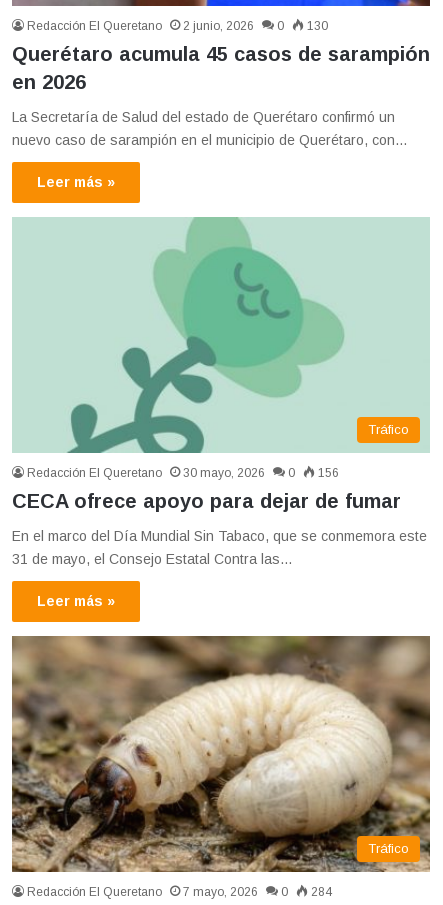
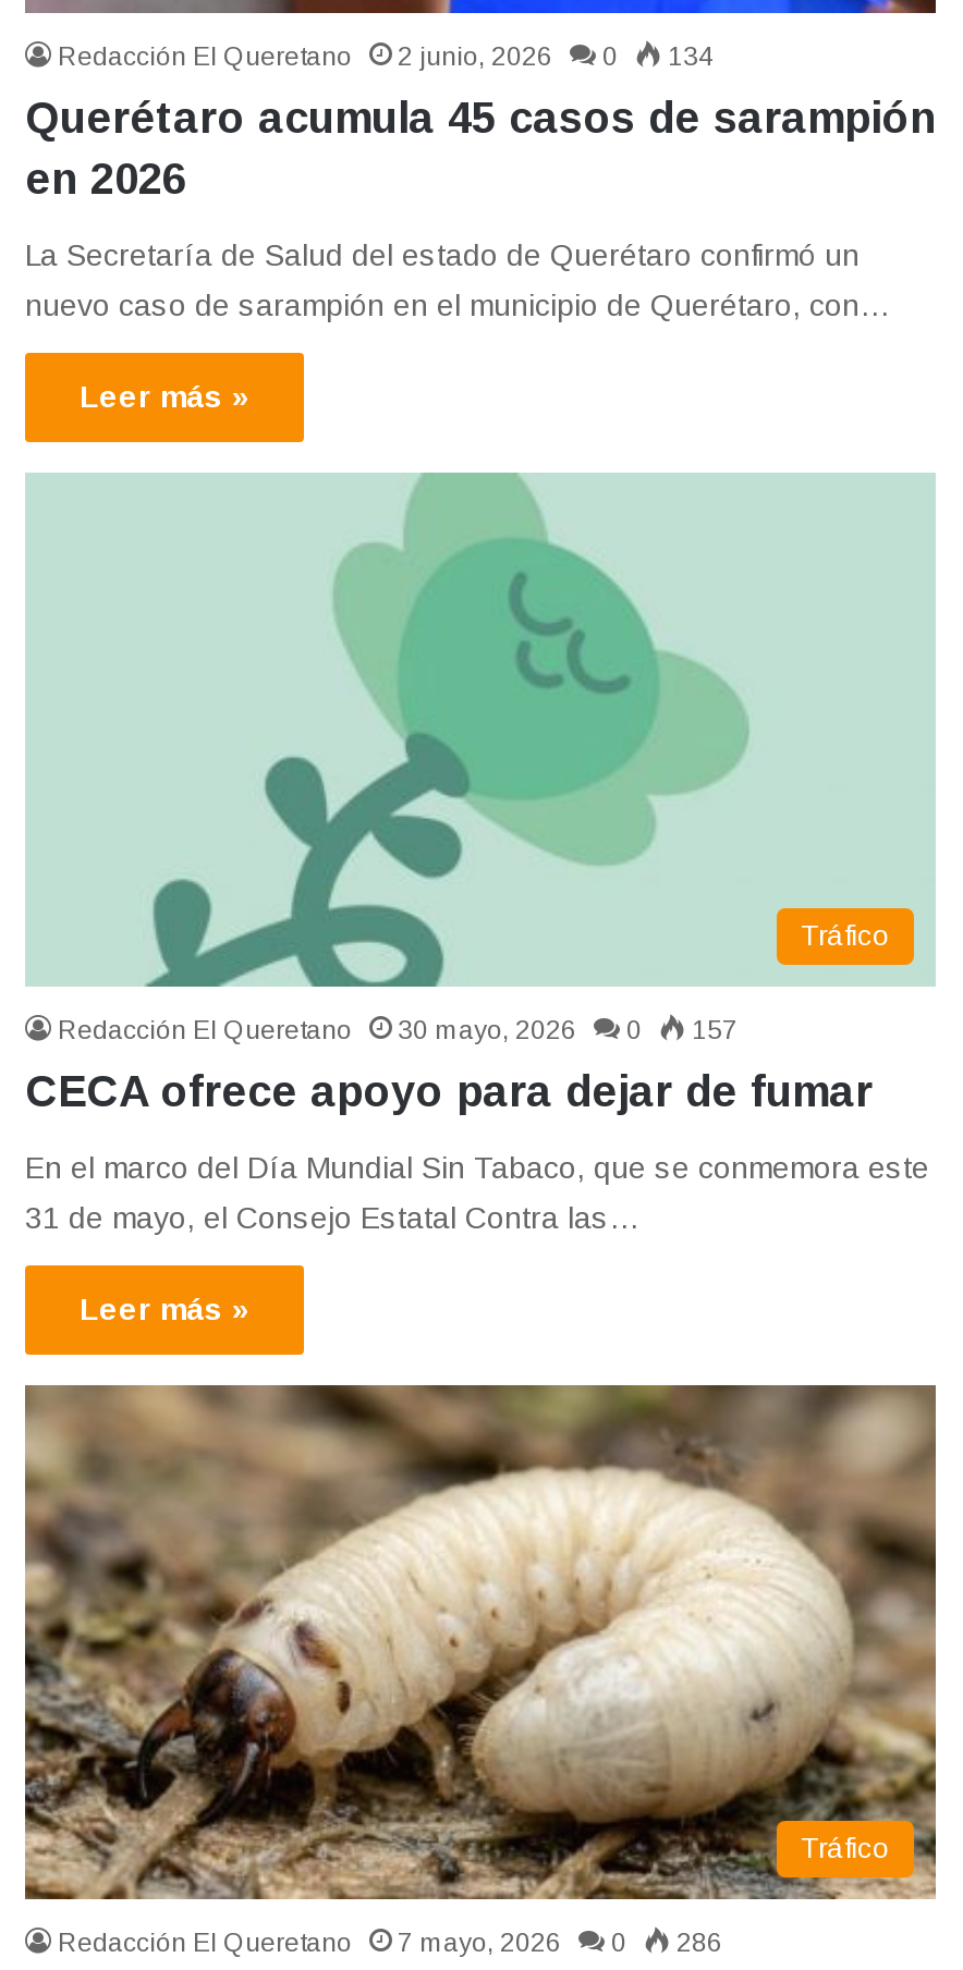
- Redacción El Queretano 2 junio, 2026 0 130
+ Redacción El Queretano 2 junio, 2026 0 134

- Redacción El Queretano 30 mayo, 2026 0 156
+ Redacción El Queretano 30 mayo, 2026 0 157

- Redacción El Queretano 7 mayo, 2026 0 284
+ Redacción El Queretano 7 mayo, 2026 0 286
